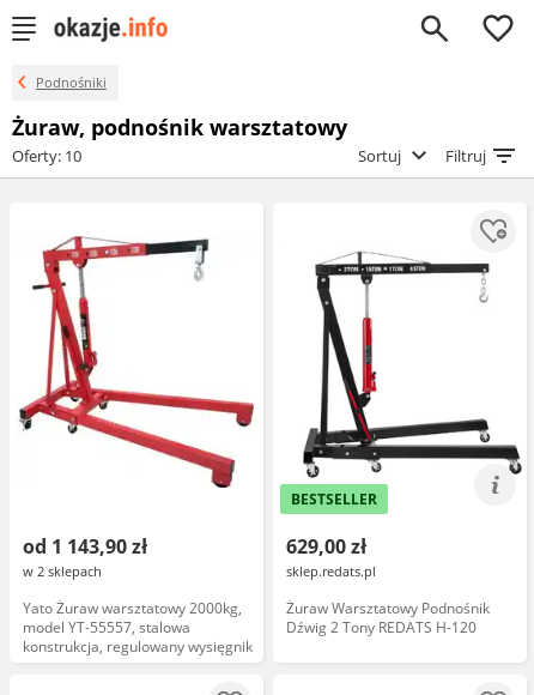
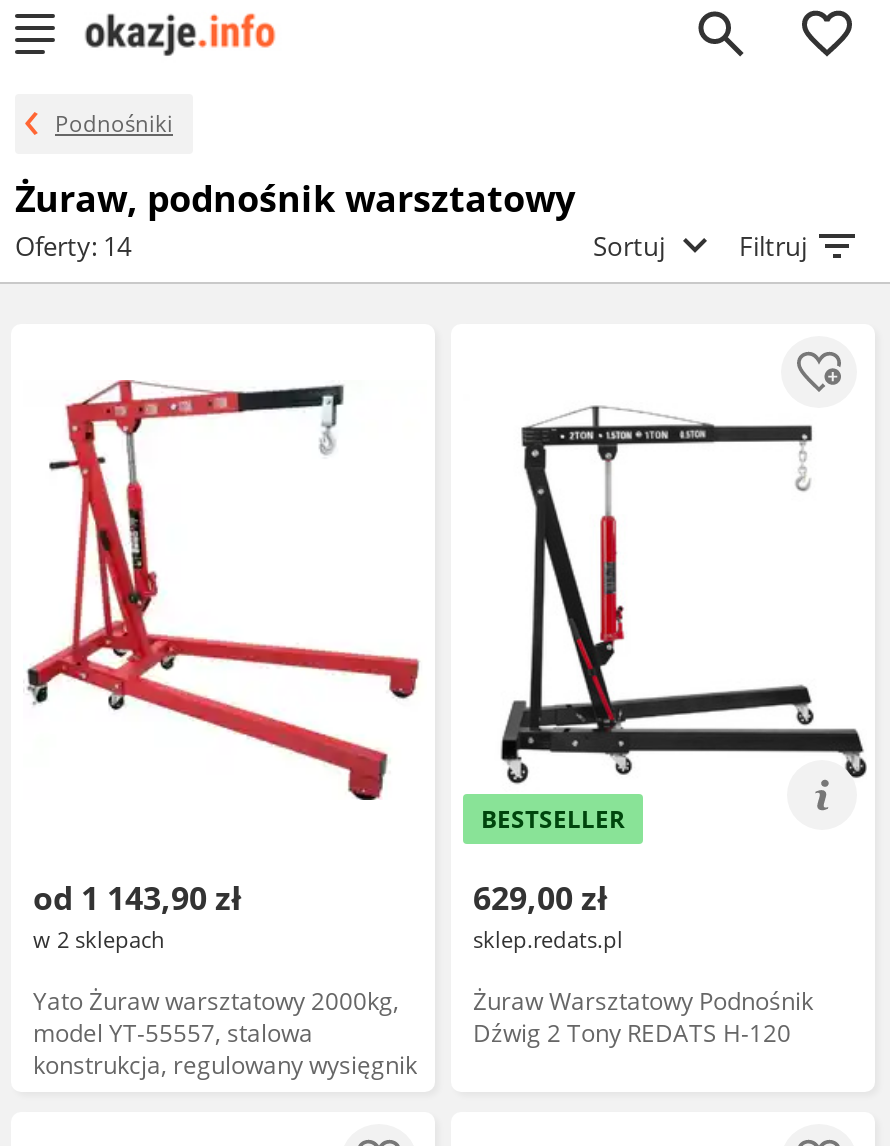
- Oferty: 10
+ Oferty: 14
